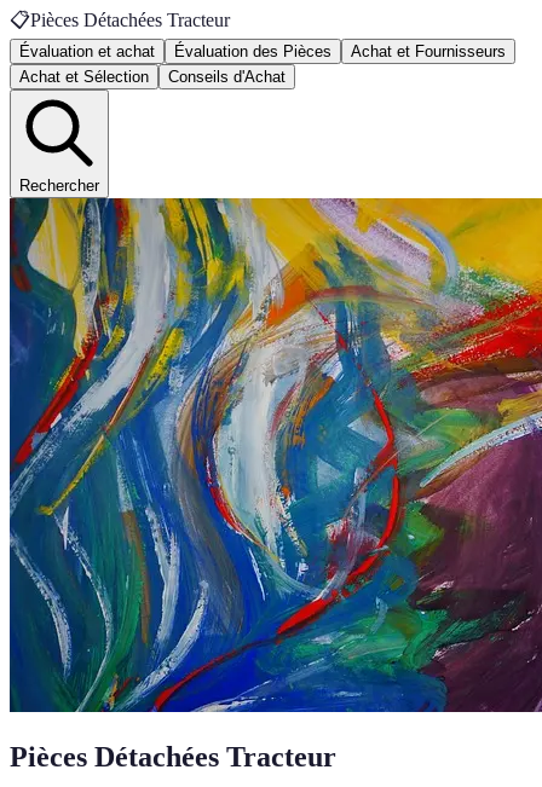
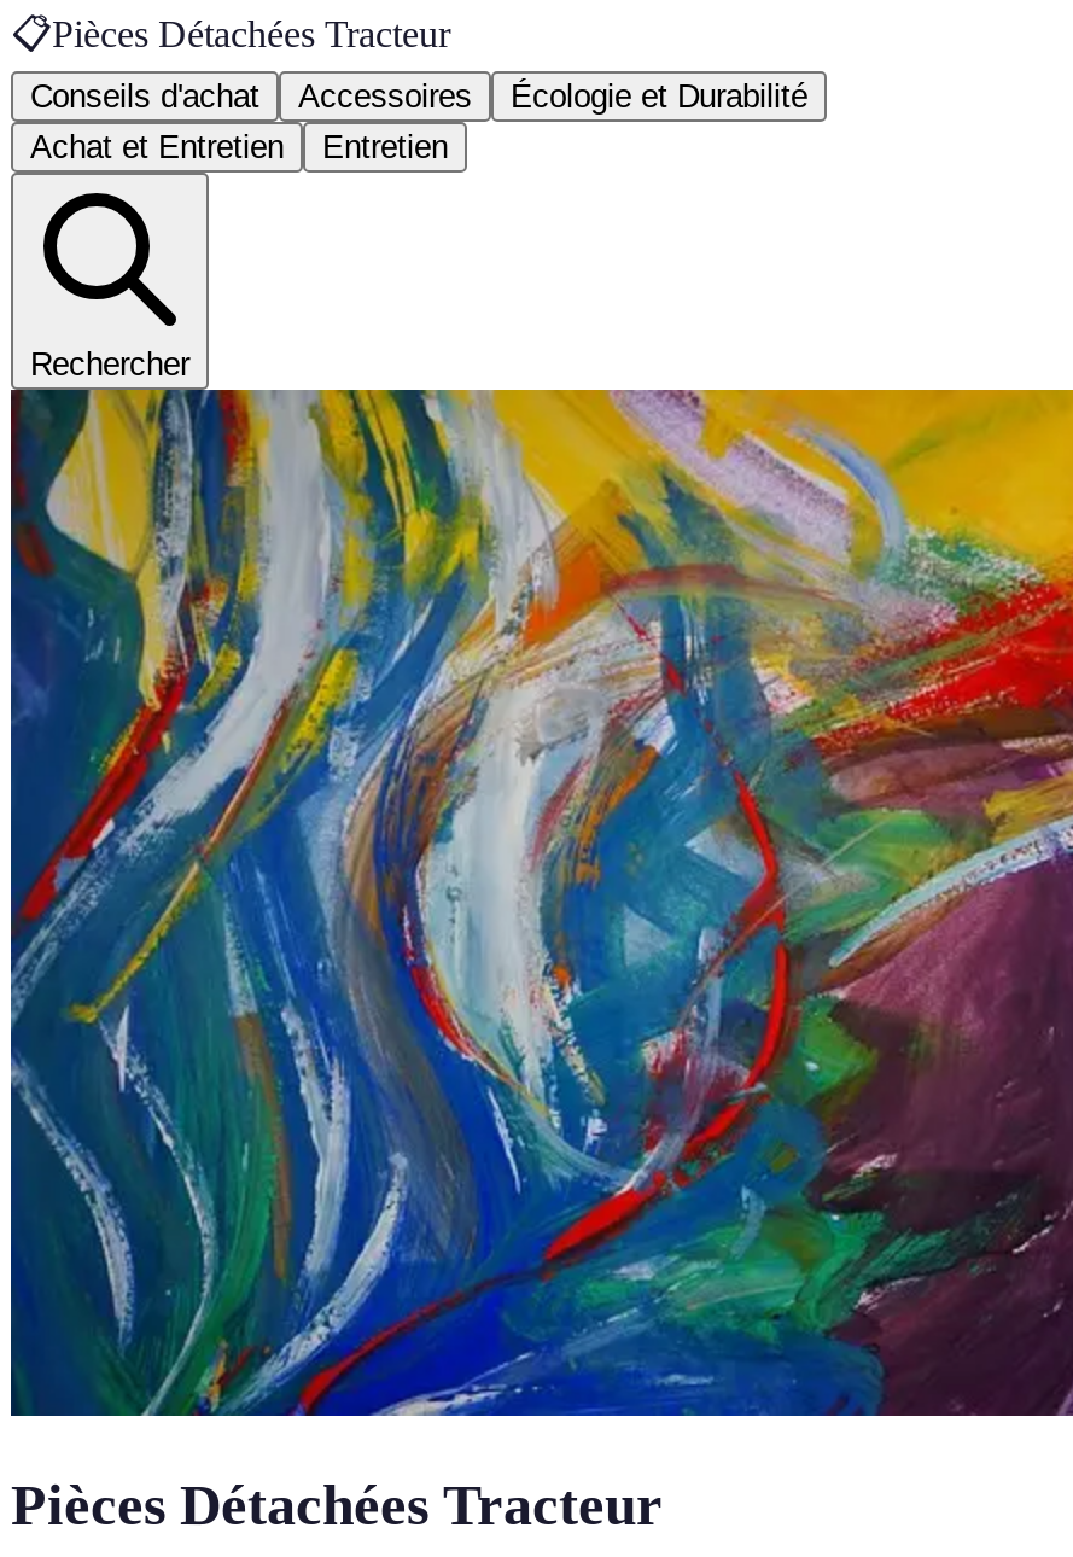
- Évaluation et achat
- Évaluation des Pièces
- Achat et Fournisseurs
- Achat et Sélection
- Conseils d'Achat
+ Conseils d'achat
+ Accessoires
+ Écologie et Durabilité
+ Achat et Entretien
+ Entretien
